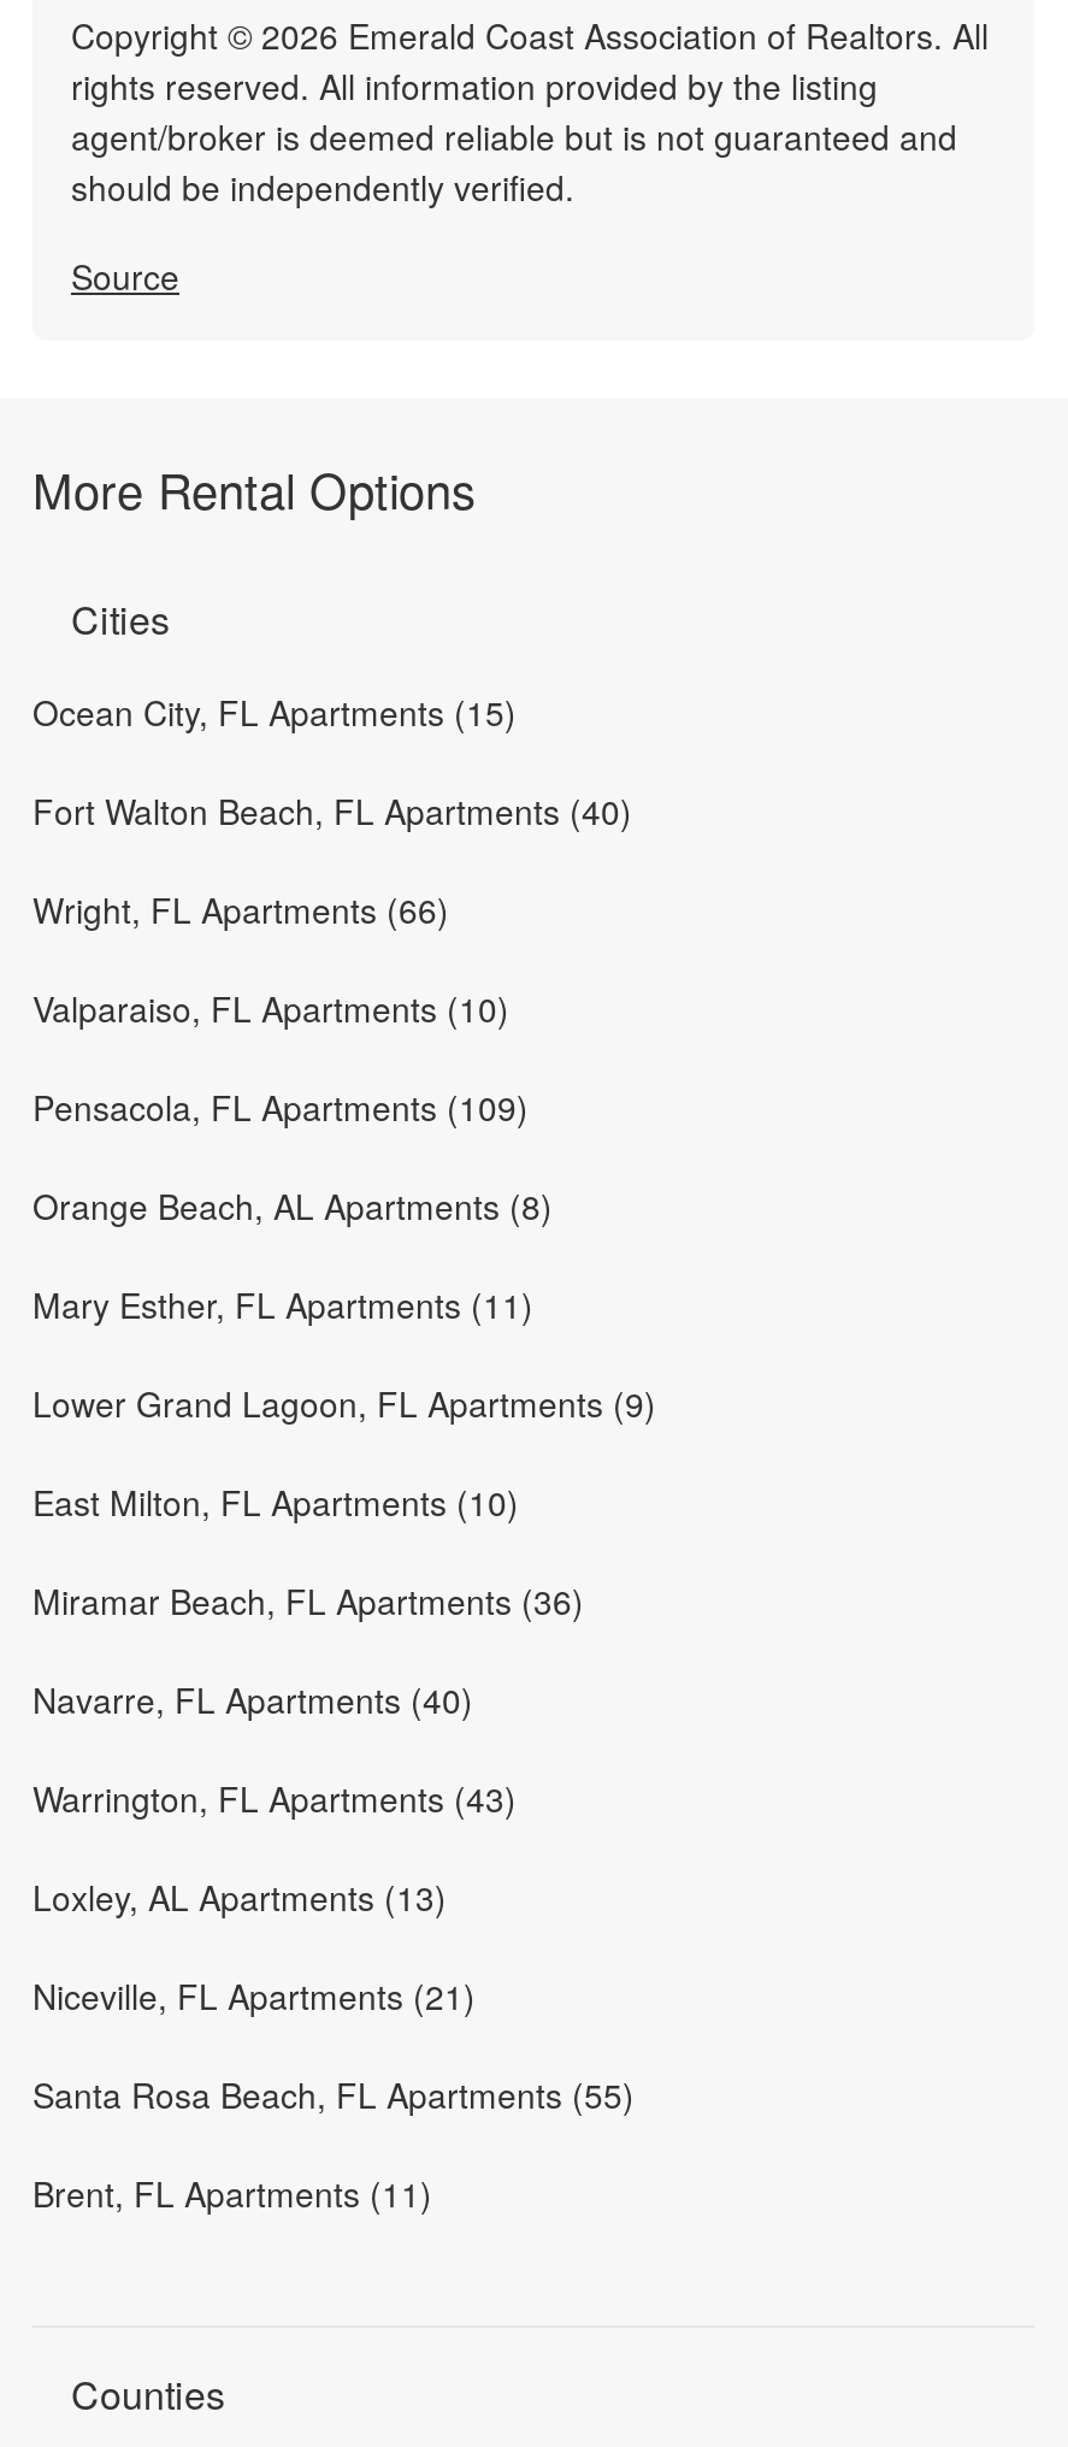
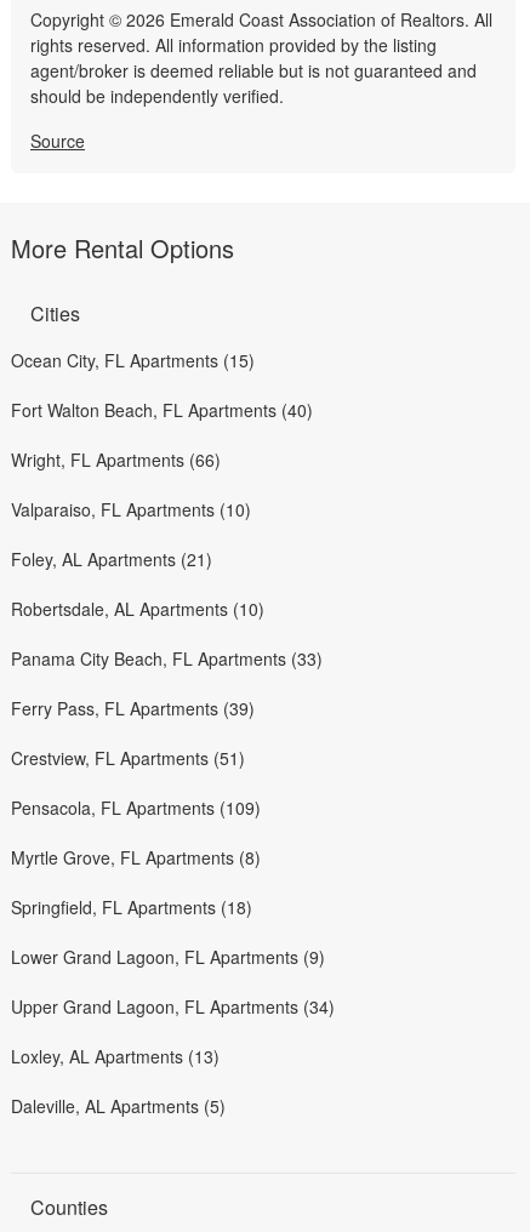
+ Foley, AL Apartments (21)
+ Robertsdale, AL Apartments (10)
+ Panama City Beach, FL Apartments (33)
+ Ferry Pass, FL Apartments (39)
+ Crestview, FL Apartments (51)

moved down: Pensacola, FL Apartments (109)

- Orange Beach, AL Apartments (8)
+ Myrtle Grove, FL Apartments (8)

- Mary Esther, FL Apartments (11)
+ Springfield, FL Apartments (18)

moved down: Lower Grand Lagoon, FL Apartments (9)

- East Milton, FL Apartments (10)
- Miramar Beach, FL Apartments (36)
- Navarre, FL Apartments (40)
- Warrington, FL Apartments (43)
+ Upper Grand Lagoon, FL Apartments (34)

moved down: Loxley, AL Apartments (13)

- Niceville, FL Apartments (21)
- Santa Rosa Beach, FL Apartments (55)
- Brent, FL Apartments (11)
+ Daleville, AL Apartments (5)
